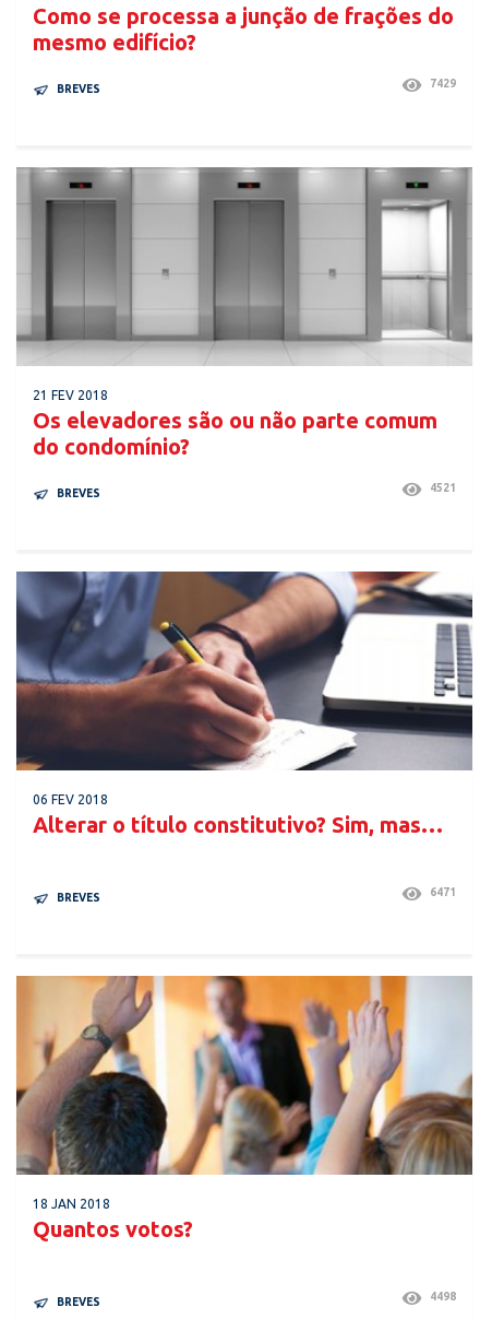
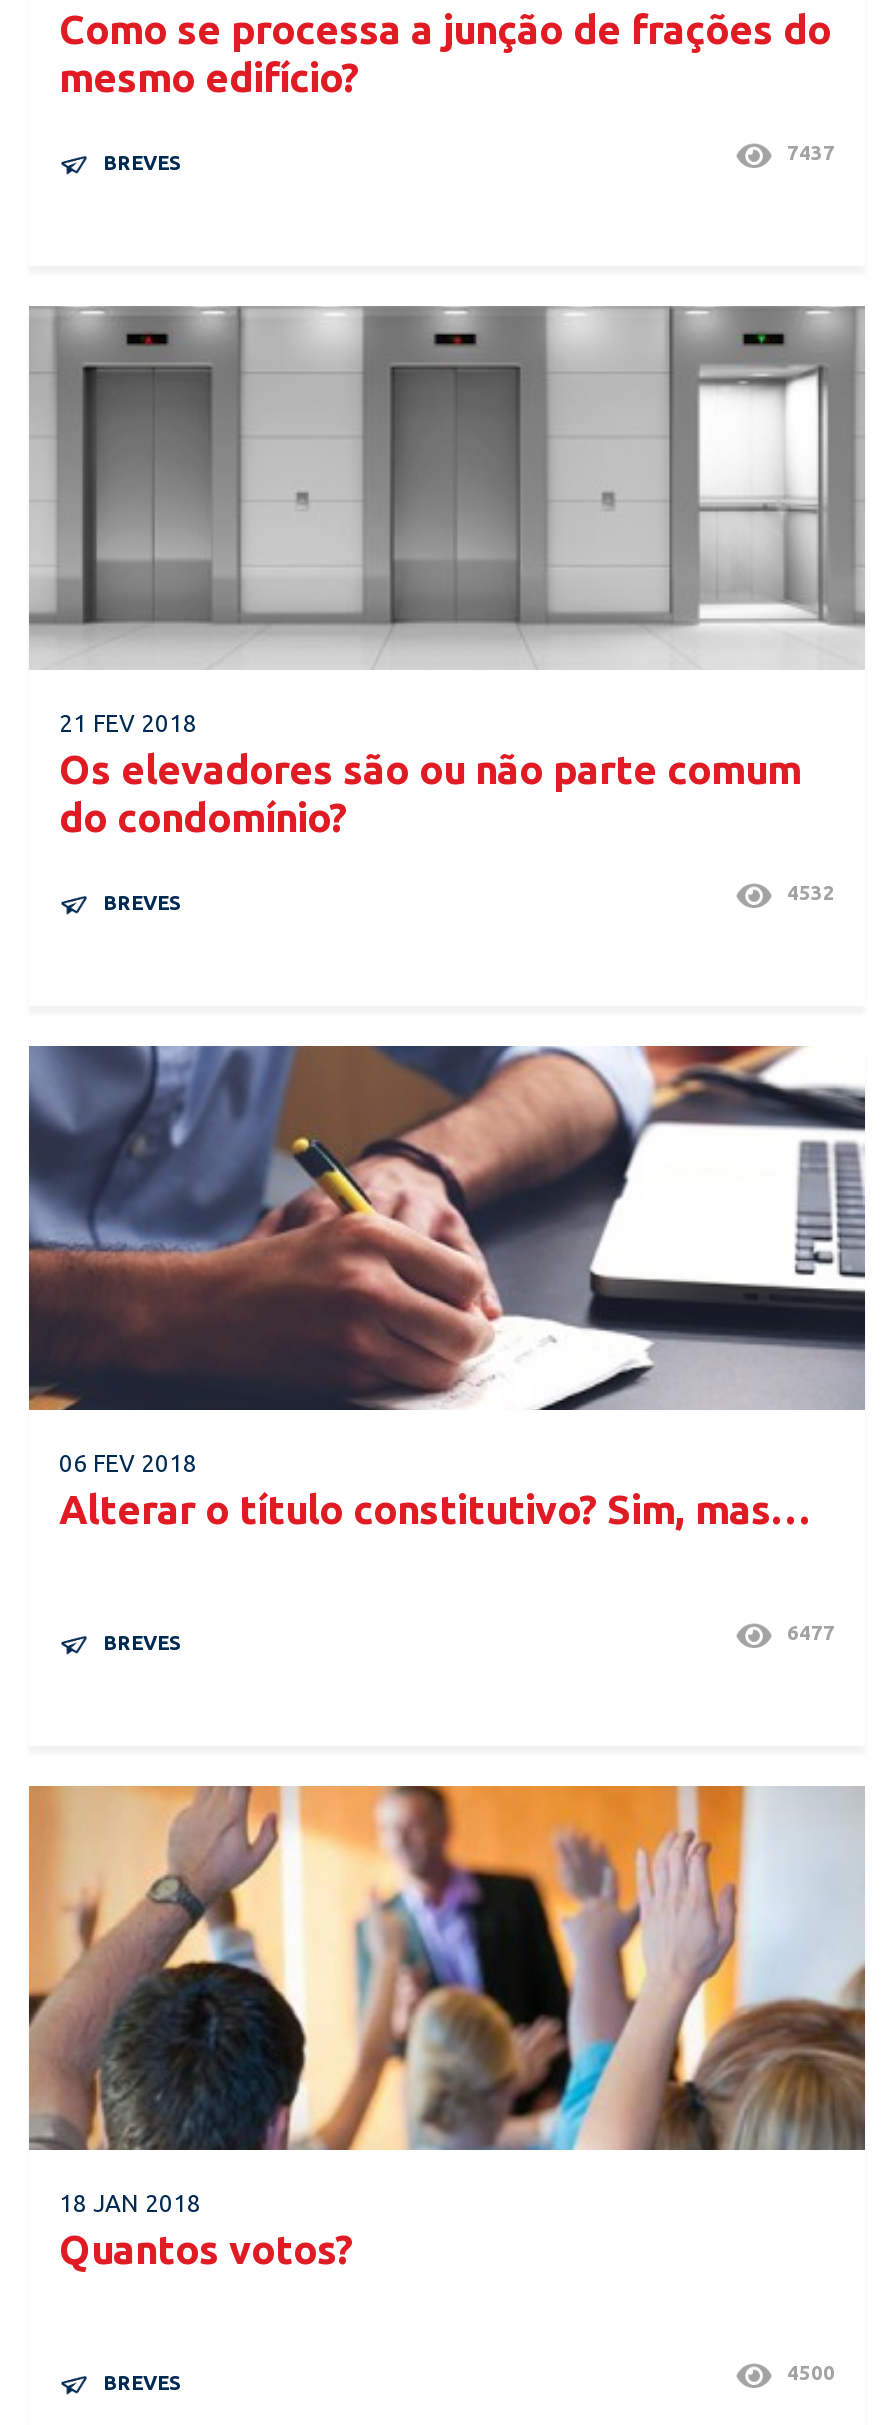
- 7429
+ 7437

- 4521
+ 4532

- 6471
+ 6477

- 4498
+ 4500
